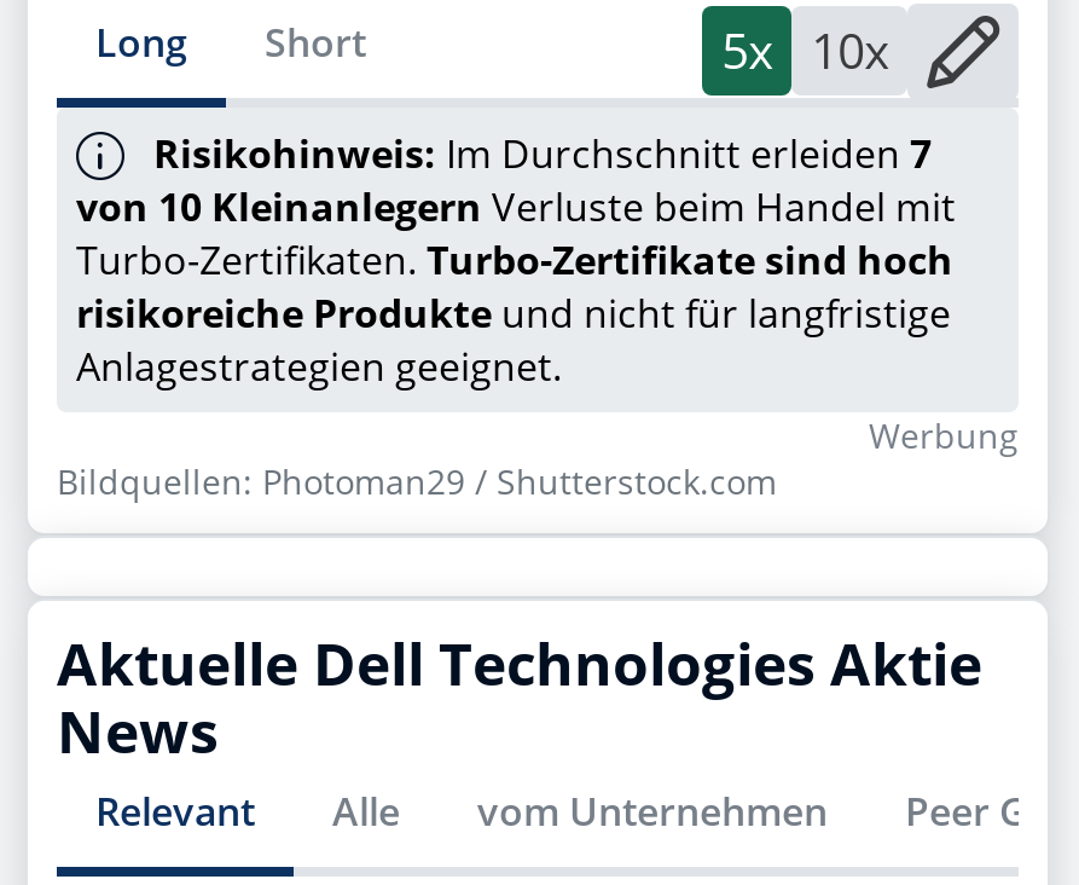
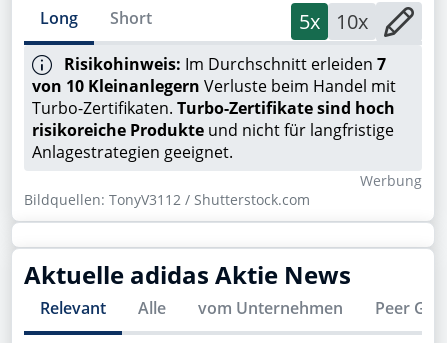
- Bildquellen: Photoman29 / Shutterstock.com
+ Bildquellen: TonyV3112 / Shutterstock.com

- Aktuelle Dell Technologies Aktie
- News
+ Aktuelle adidas Aktie News
